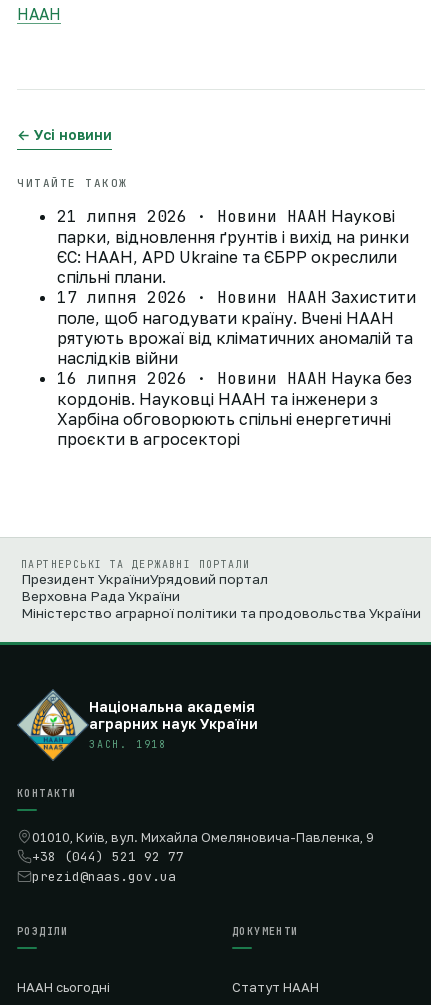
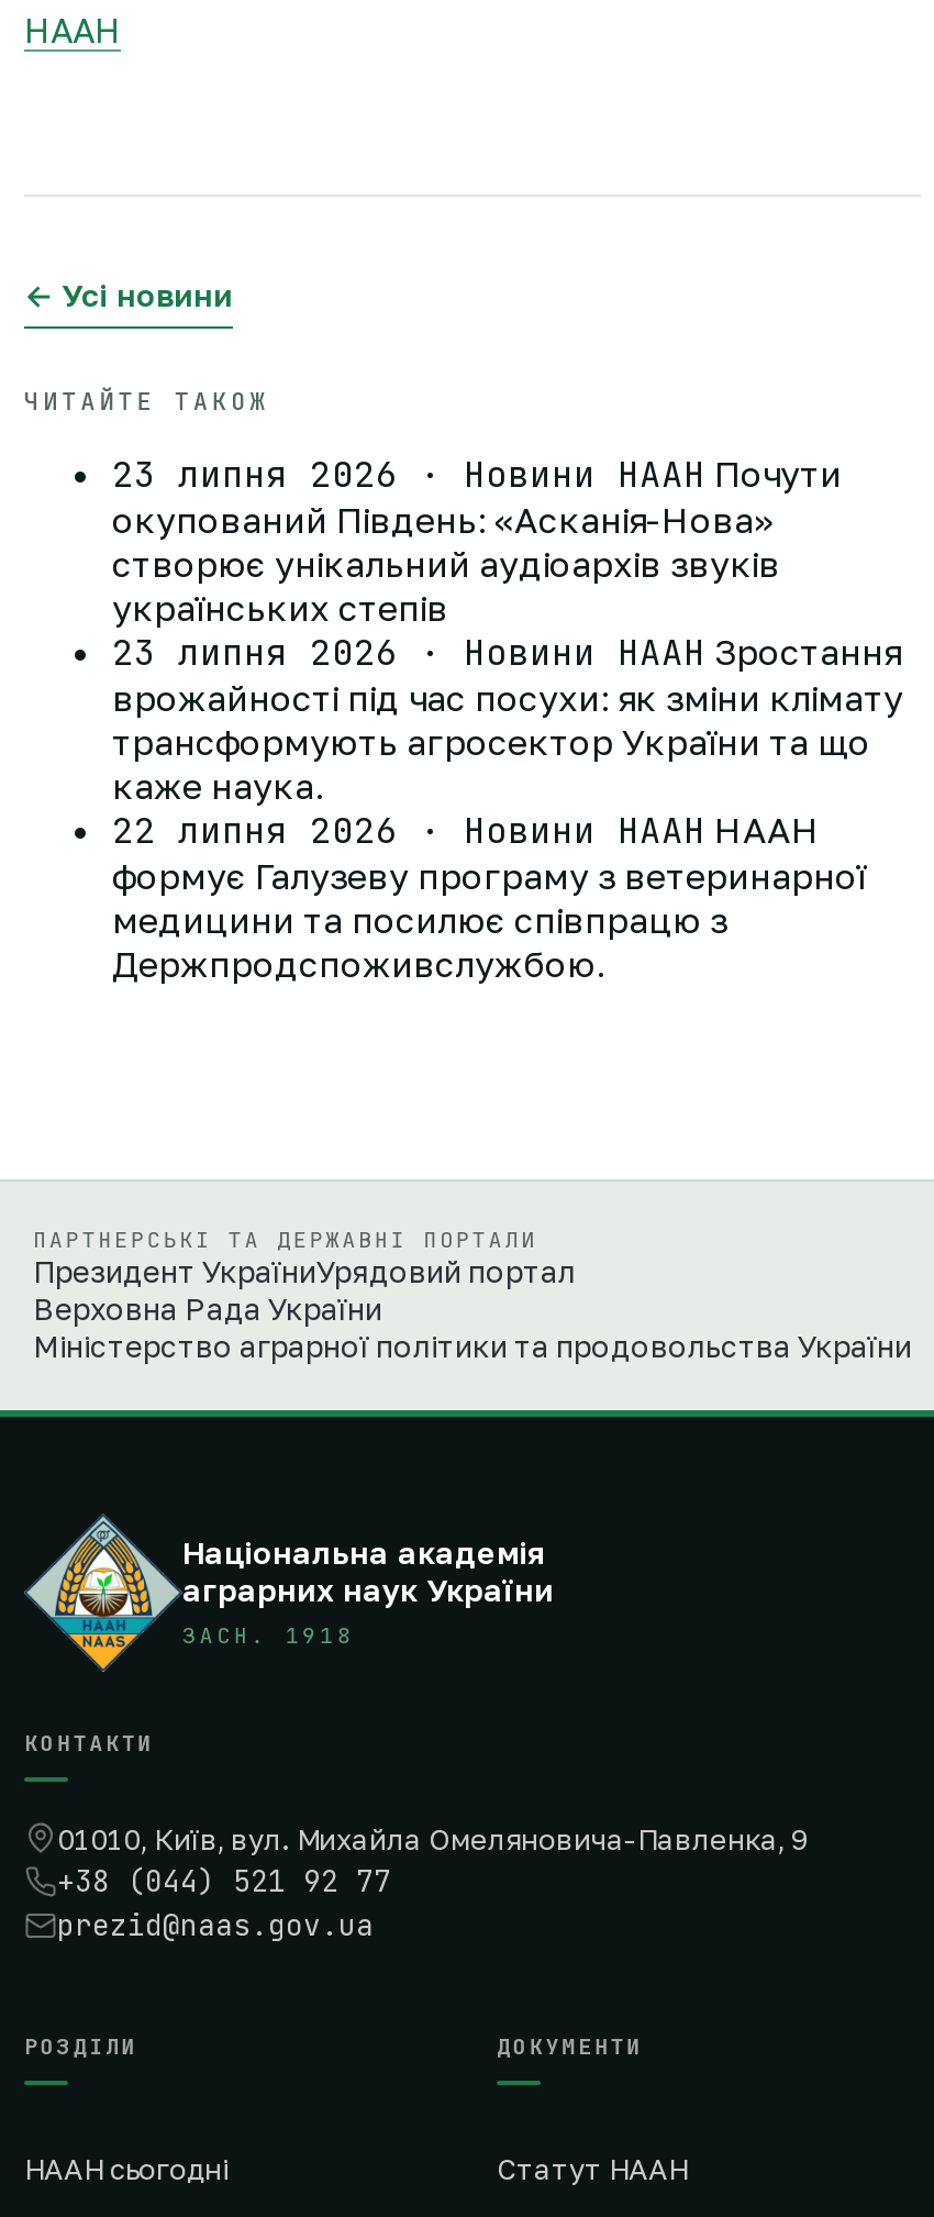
- 21 липня 2026 · Новини НААН Наукові
- парки, відновлення ґрунтів і вихід на ринки
- ЄС: НААН, APD Ukraine та ЄБРР окреслили
- спільні плани.
- 17 липня 2026 · Новини НААН Захистити
- поле, щоб нагодувати країну. Вчені НААН
- рятують врожаї від кліматичних аномалій та
- наслідків війни
- 16 липня 2026 · Новини НААН Наука без
- кордонів. Науковці НААН та інженери з
- Харбіна обговорюють спільні енергетичні
- проєкти в агросекторі
+ 23 липня 2026 · Новини НААН Почути
+ окупований Південь: «Асканія-Нова»
+ створює унікальний аудіоархів звуків
+ українських степів
+ 23 липня 2026 · Новини НААН Зростання
+ врожайності під час посухи: як зміни клімату
+ трансформують агросектор України та що
+ каже наука.
+ 22 липня 2026 · Новини НААН НААН
+ формує Галузеву програму з ветеринарної
+ медицини та посилює співпрацю з
+ Держпродспоживслужбою.
